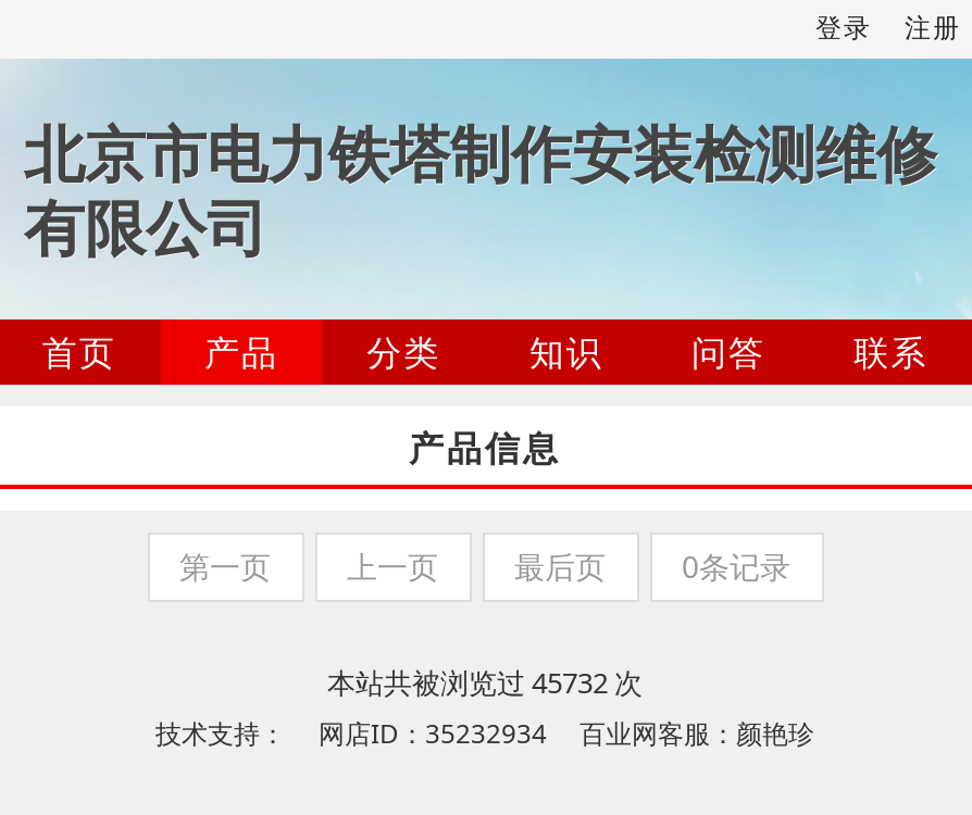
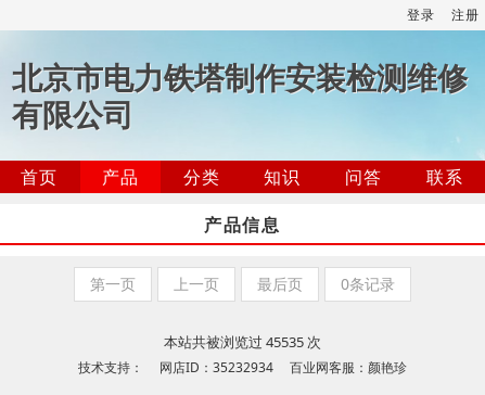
- 本站共被浏览过 45732 次
+ 本站共被浏览过 45535 次
